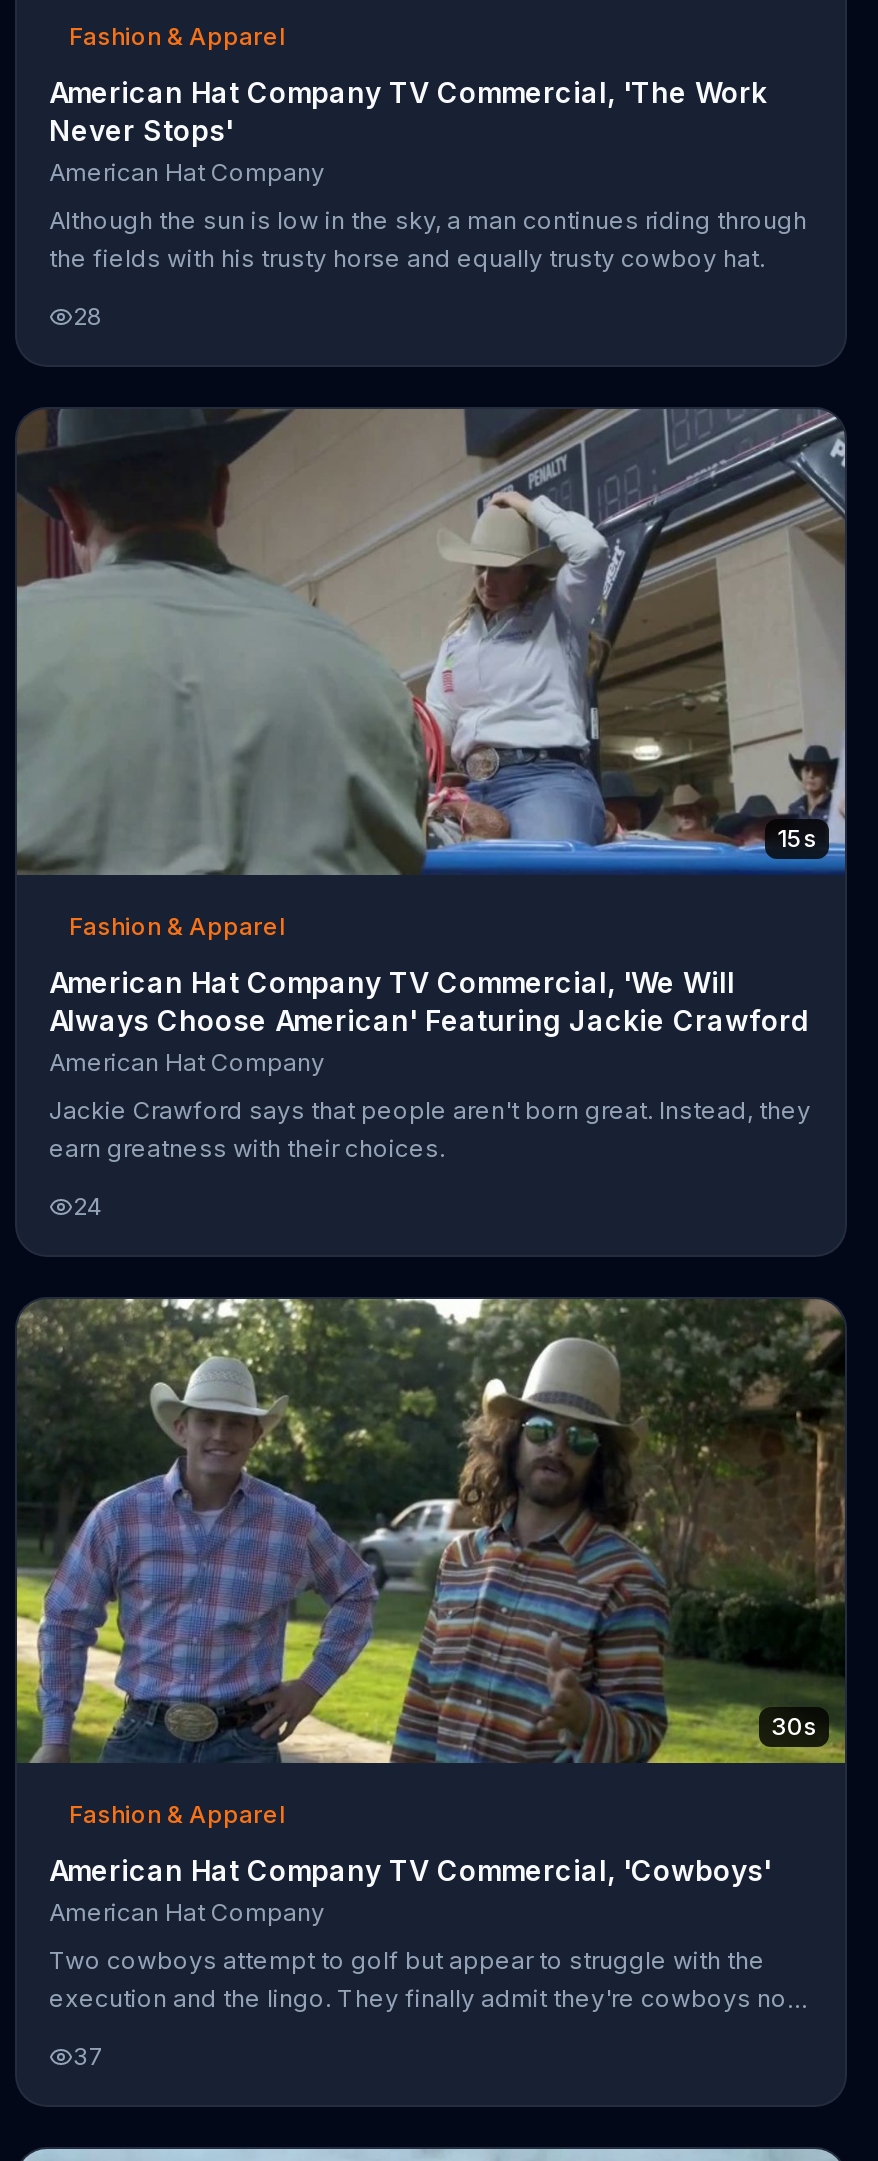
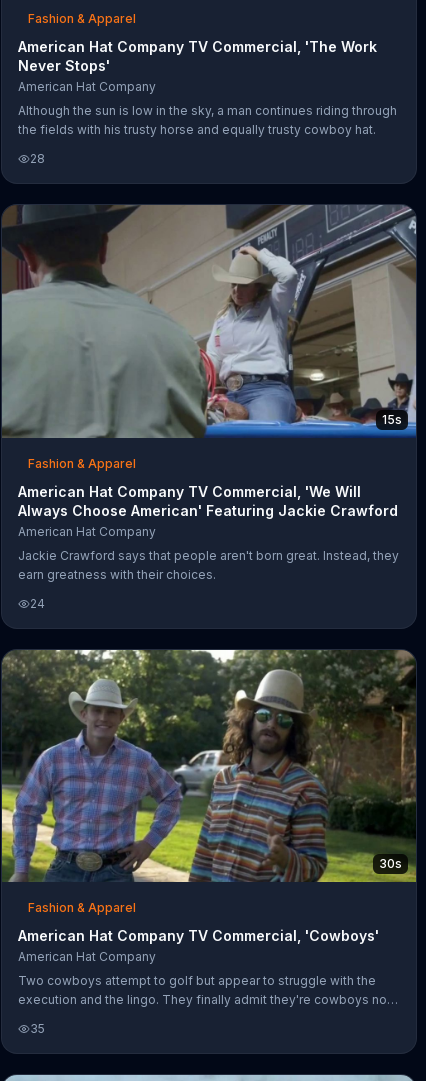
- 37
+ 35
